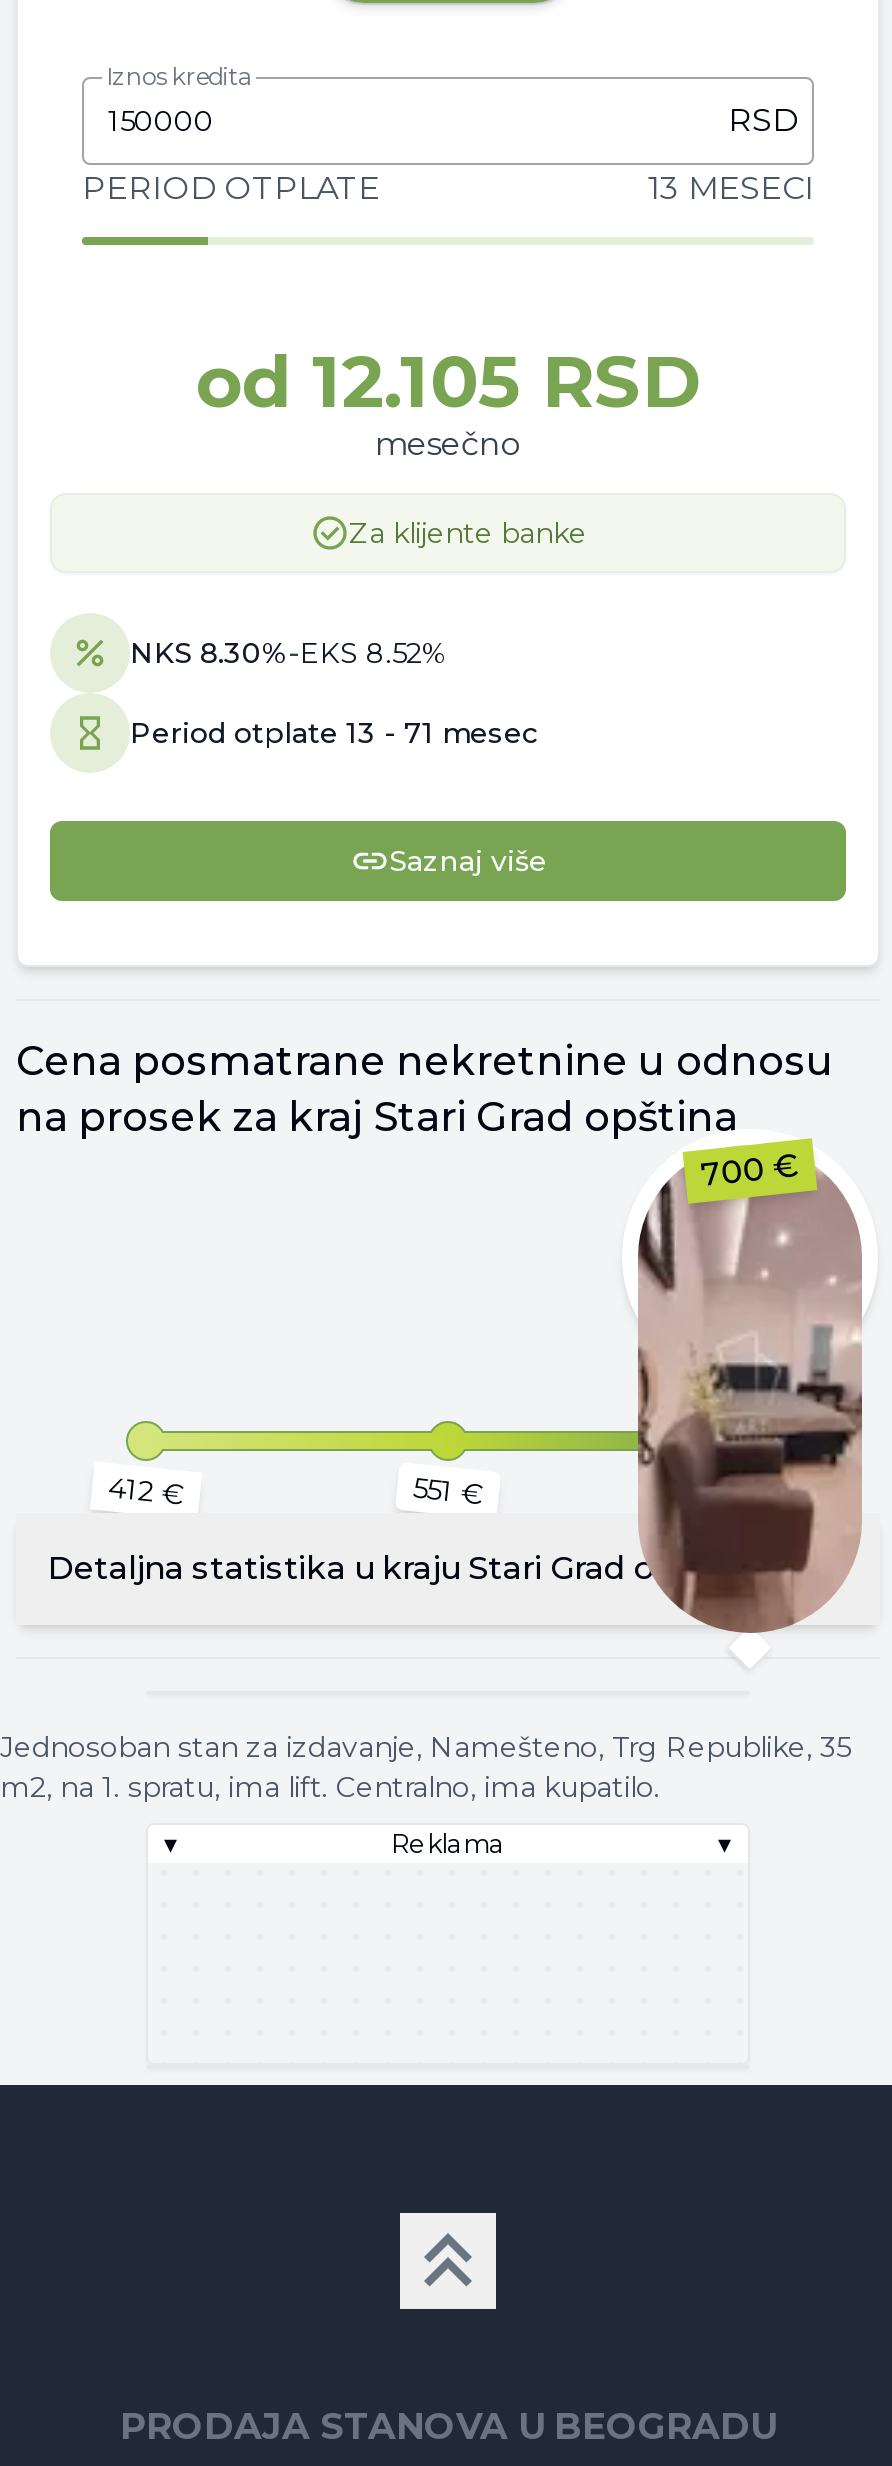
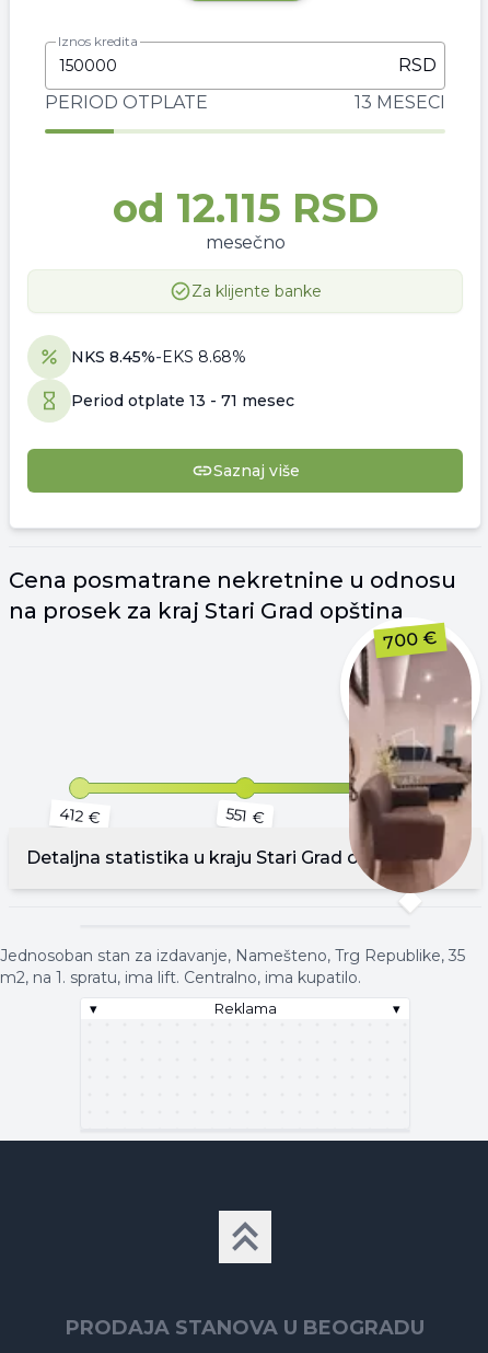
- od 12.105 RSD
+ od 12.115 RSD

- NKS 8.30%-EKS 8.52%
+ NKS 8.45%-EKS 8.68%
